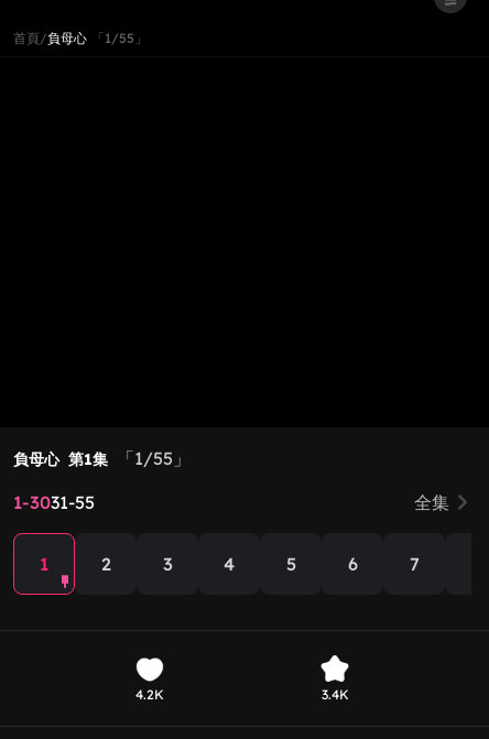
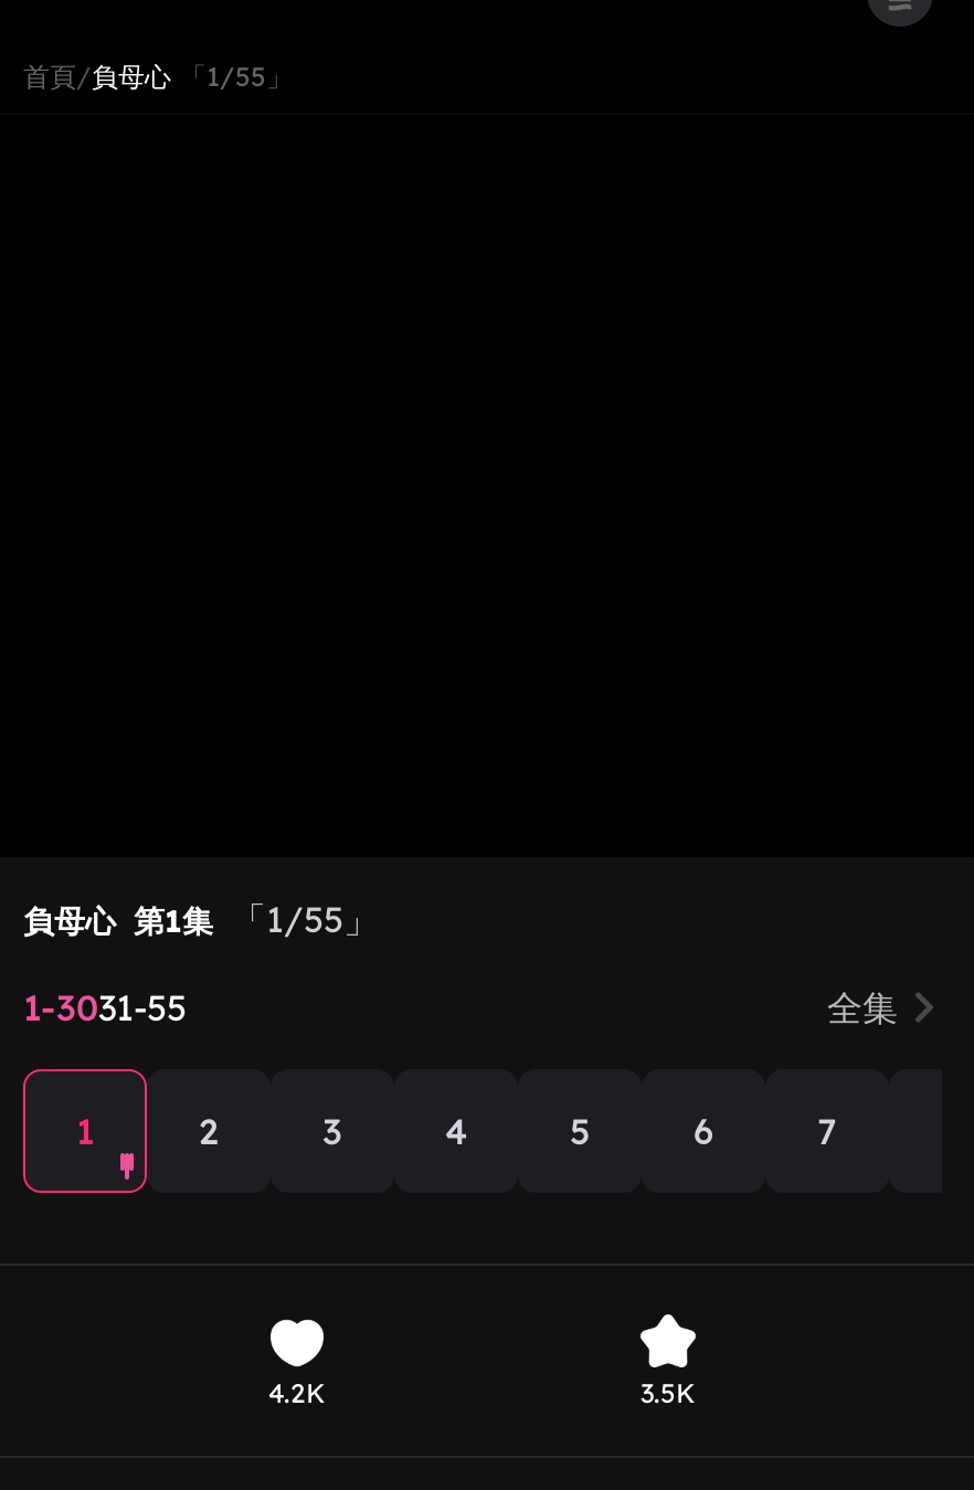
- 3.4K
+ 3.5K
